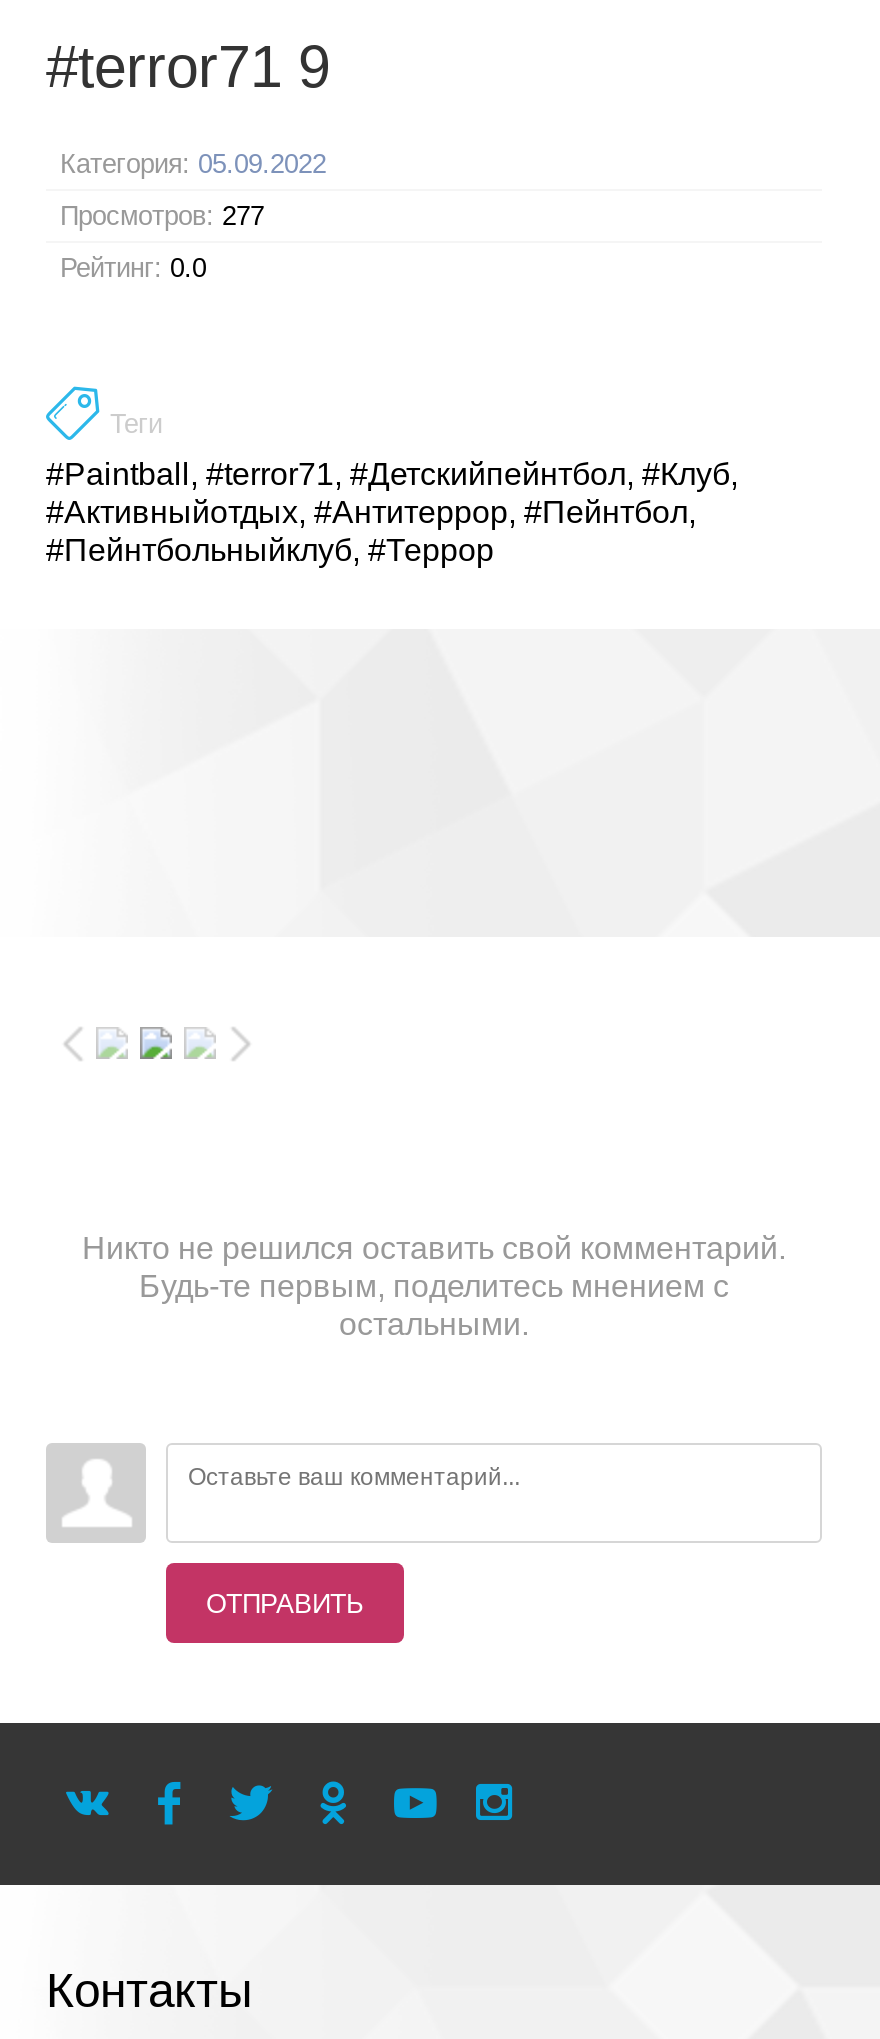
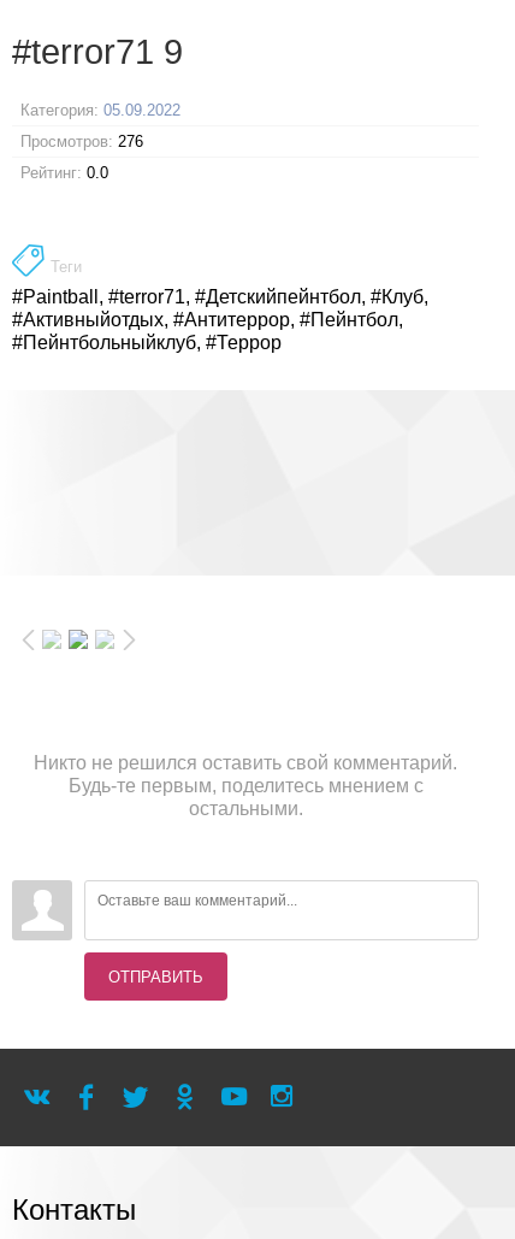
- Просмотров: 277
+ Просмотров: 276
